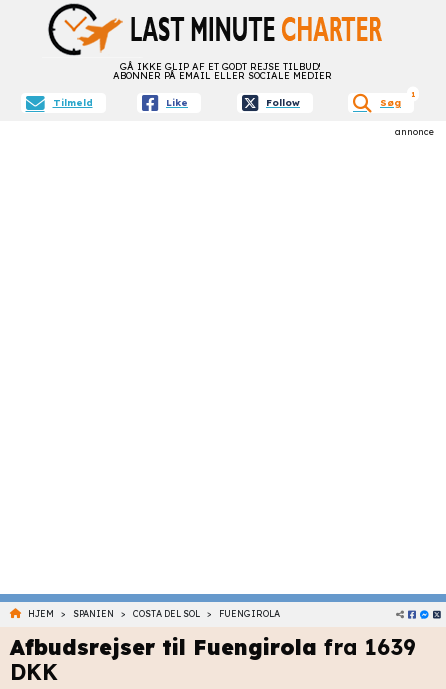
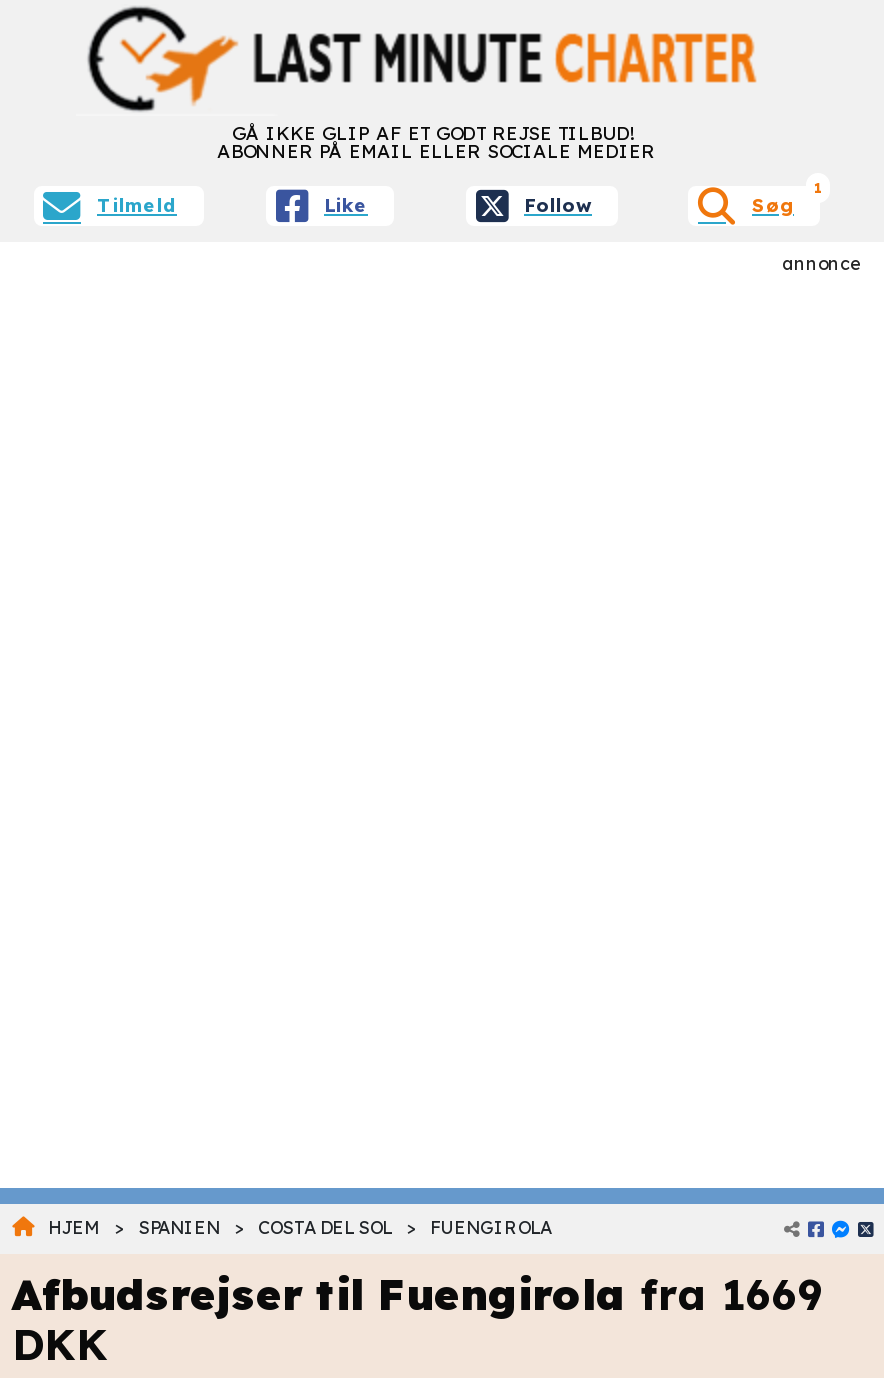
- Afbudsrejser til Fuengirola fra 1639
+ Afbudsrejser til Fuengirola fra 1669
